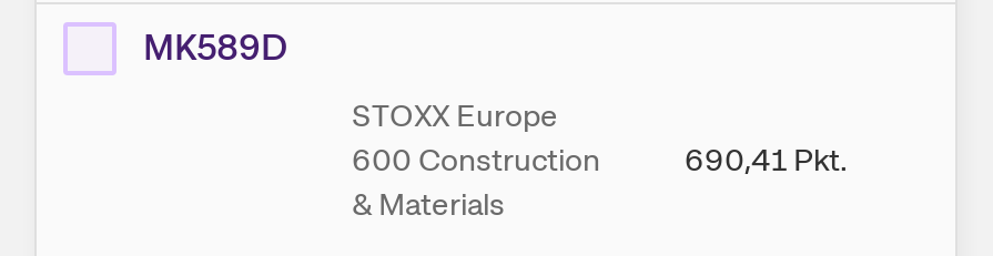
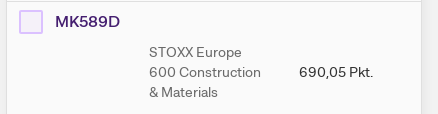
- 690,41 Pkt.
+ 690,05 Pkt.
